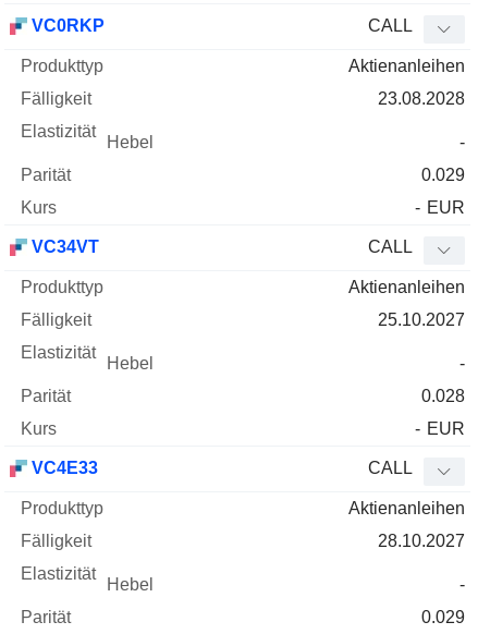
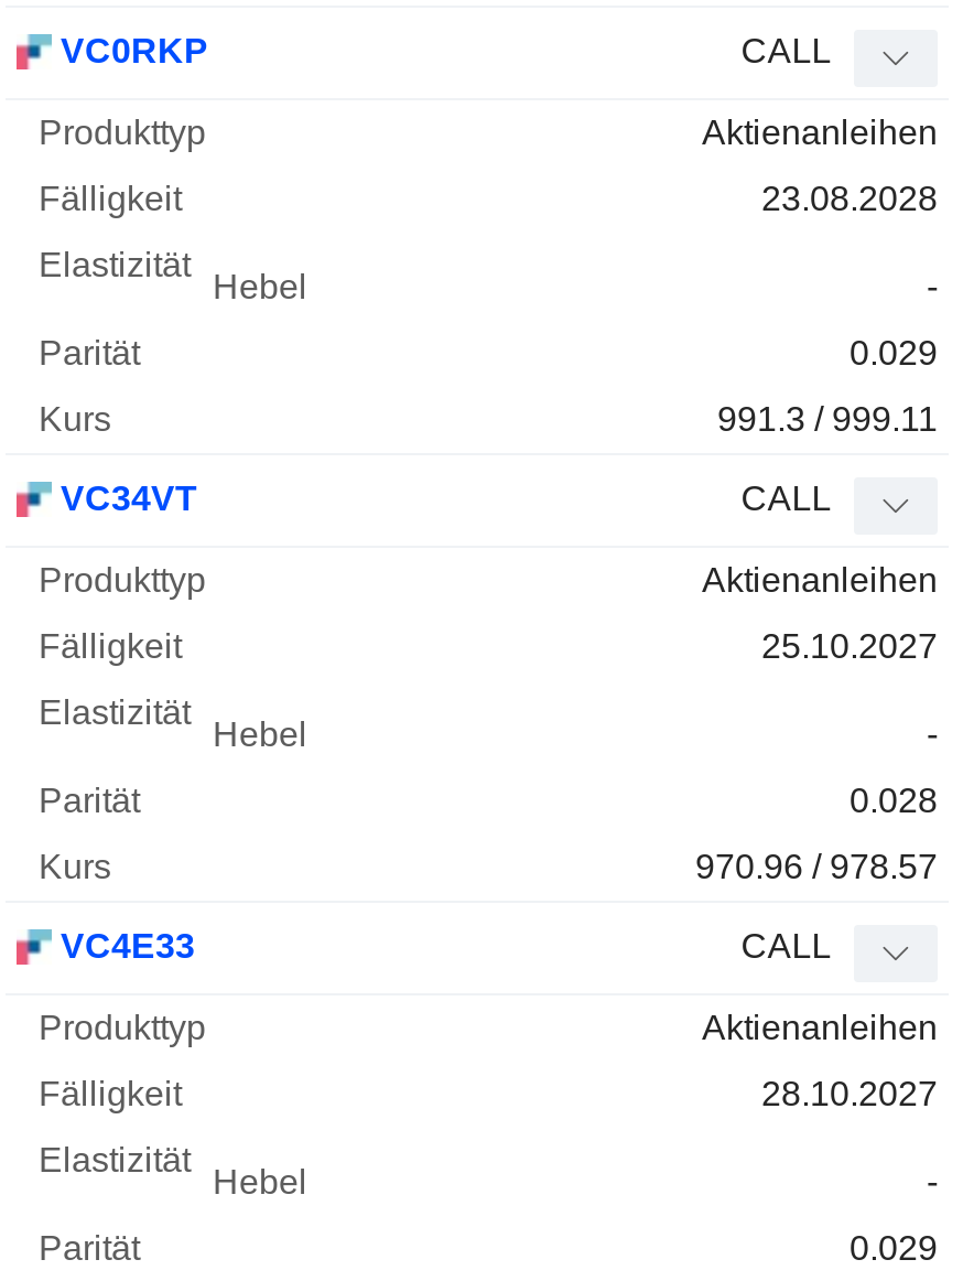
- - EUR
+ 991.3 / 999.11

- - EUR
+ 970.96 / 978.57
